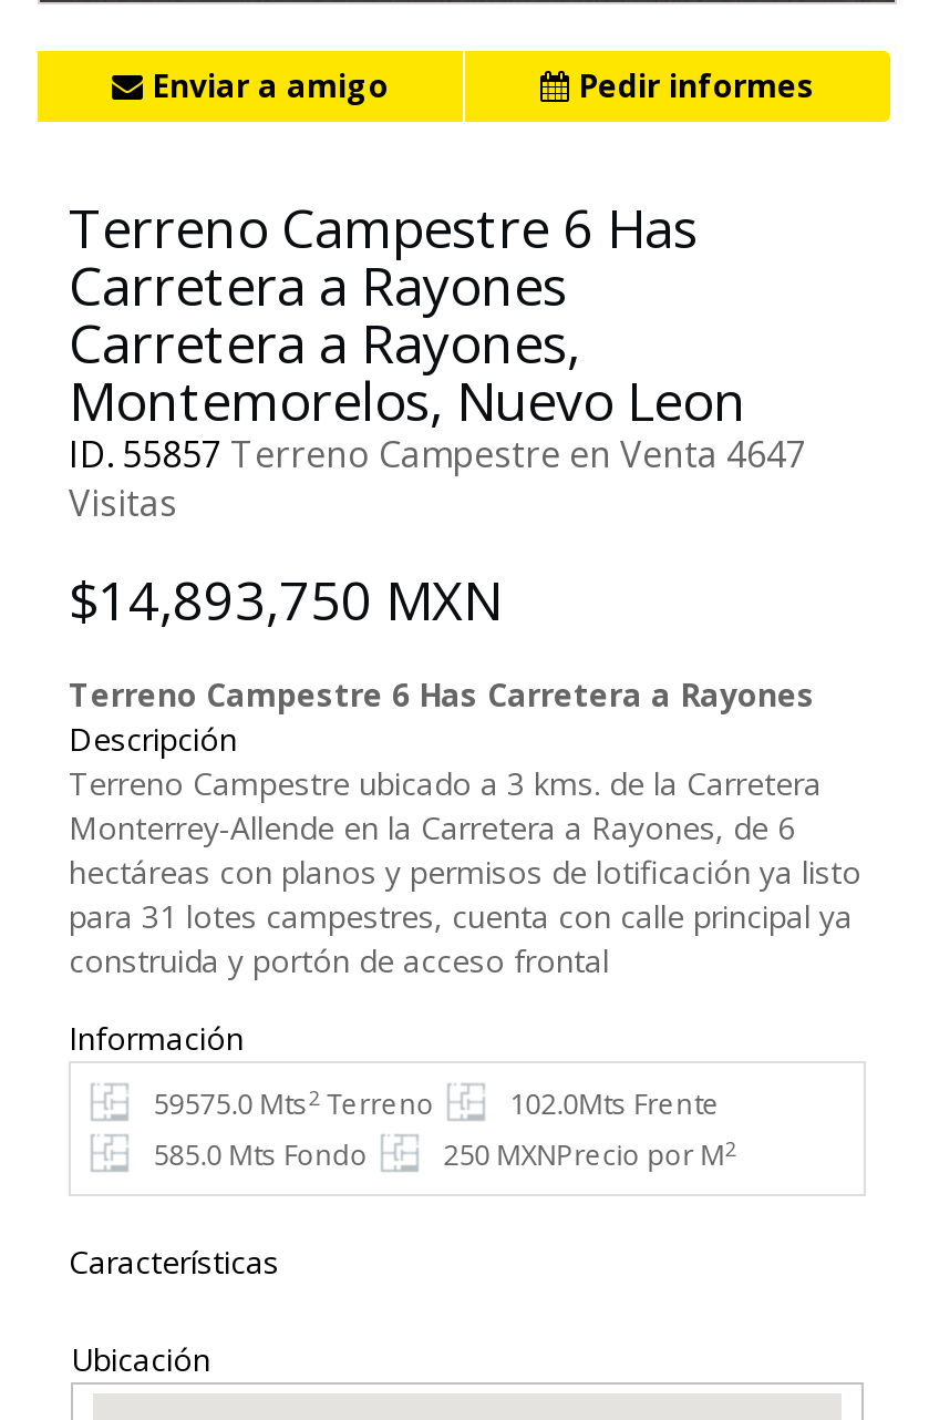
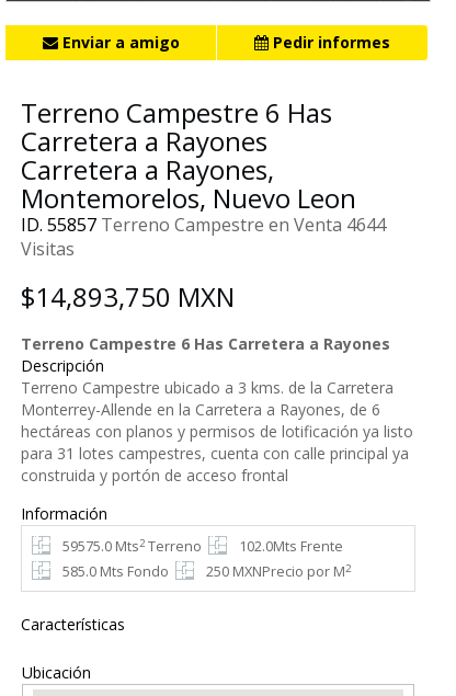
- ID. 55857 Terreno Campestre en Venta 4647
+ ID. 55857 Terreno Campestre en Venta 4644
